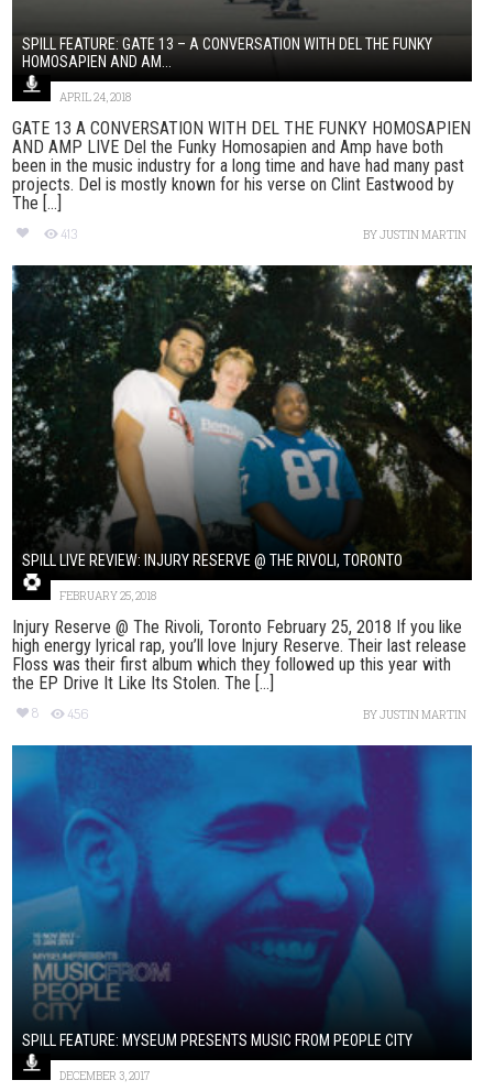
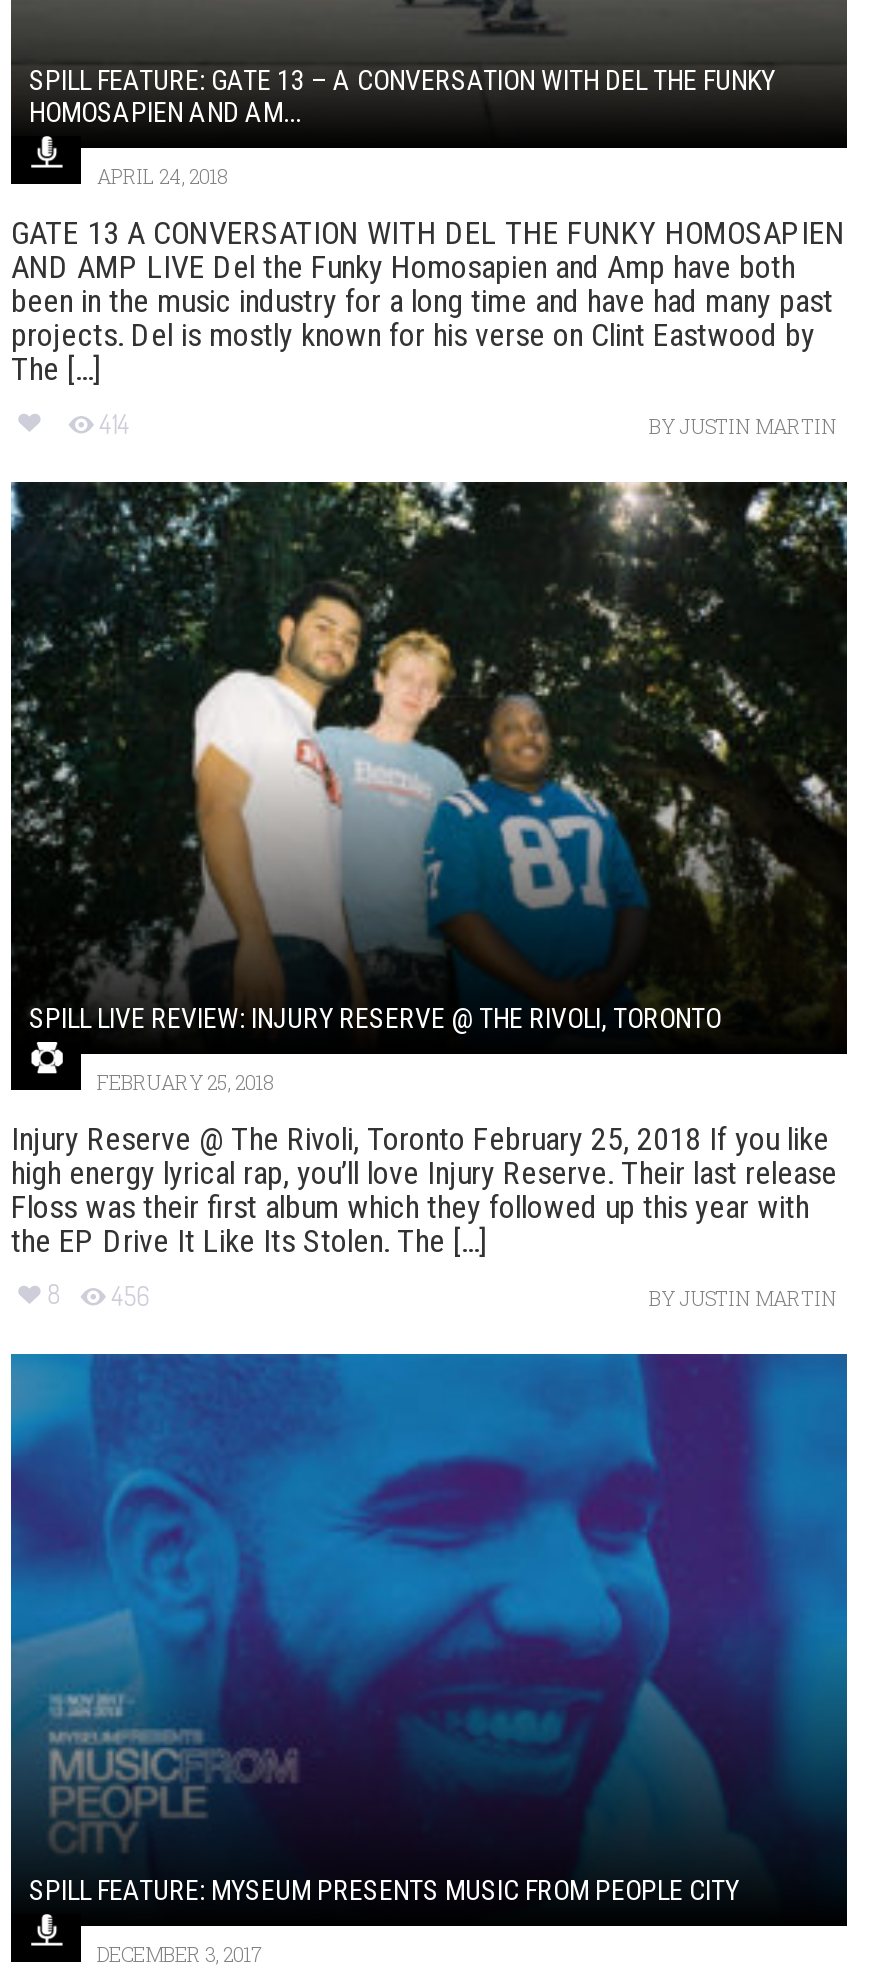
- 413
+ 414
